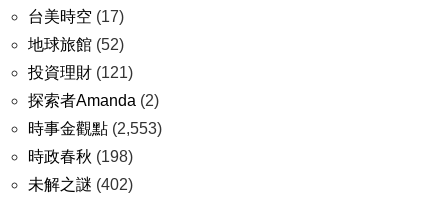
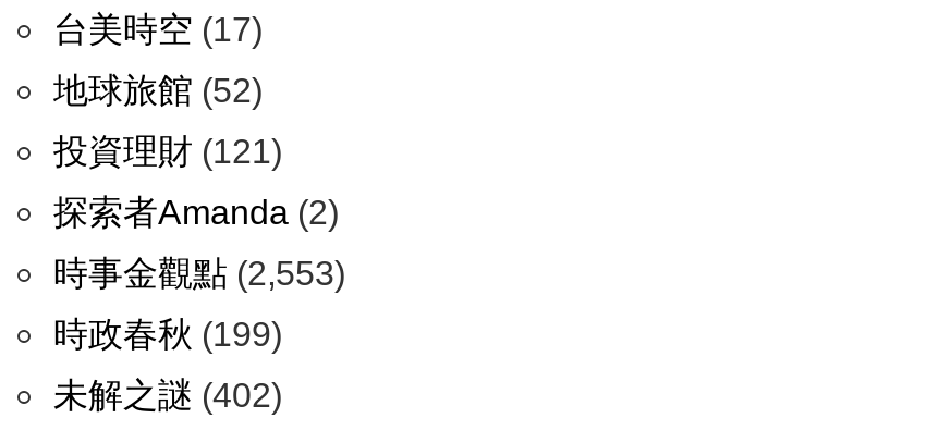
- 時政春秋(198)
+ 時政春秋(199)
